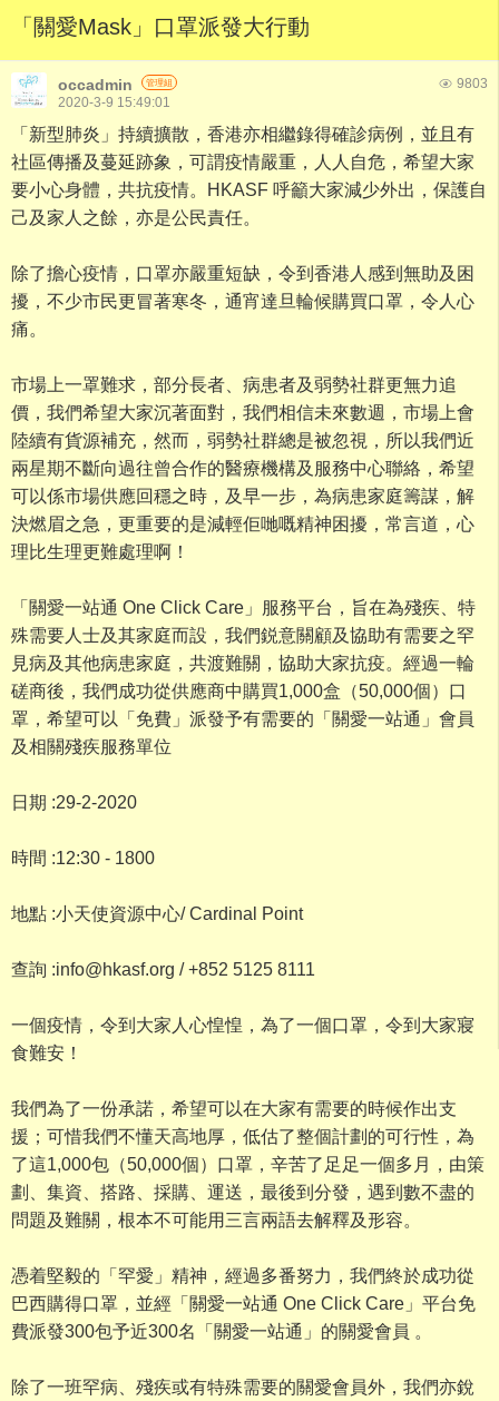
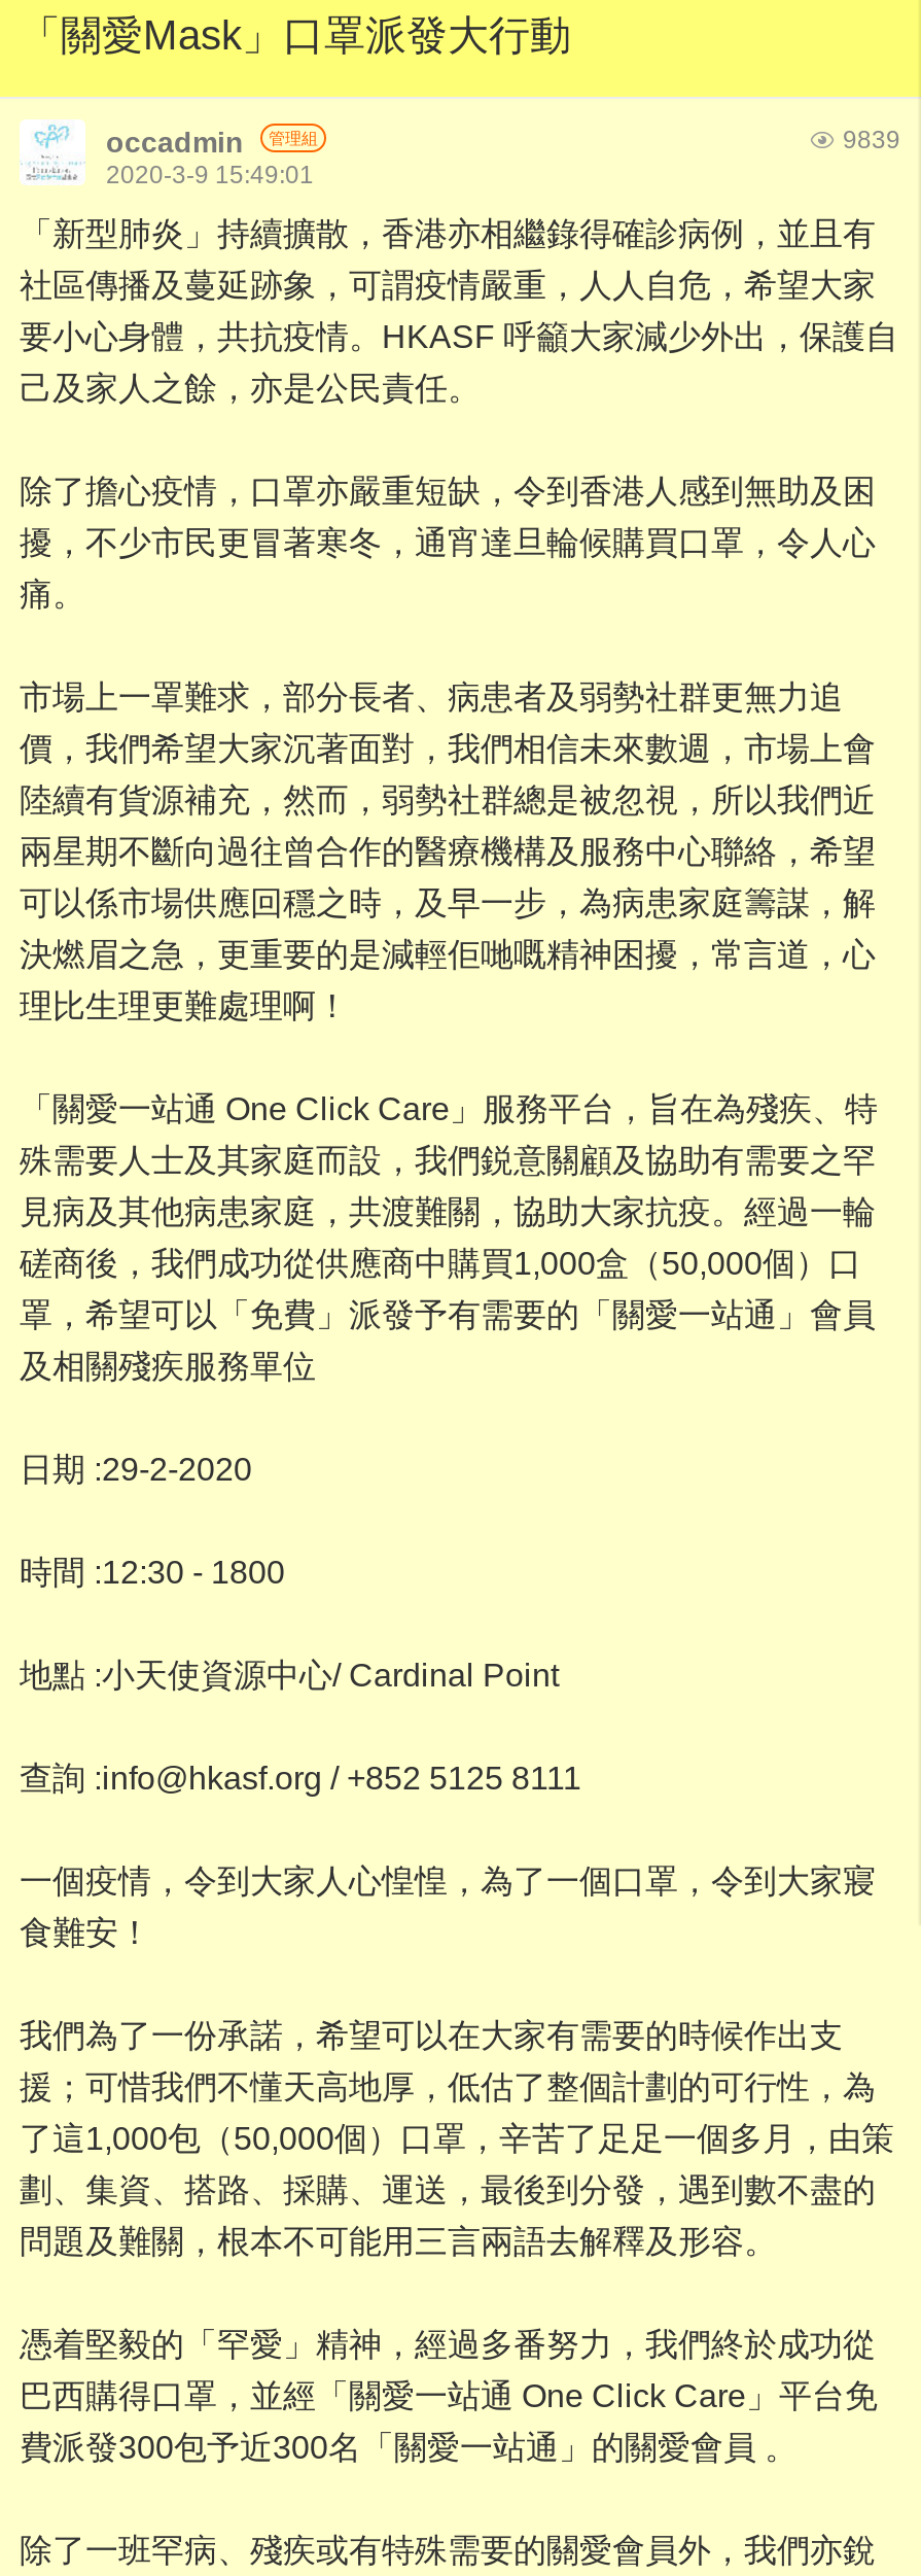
- 9803
+ 9839
